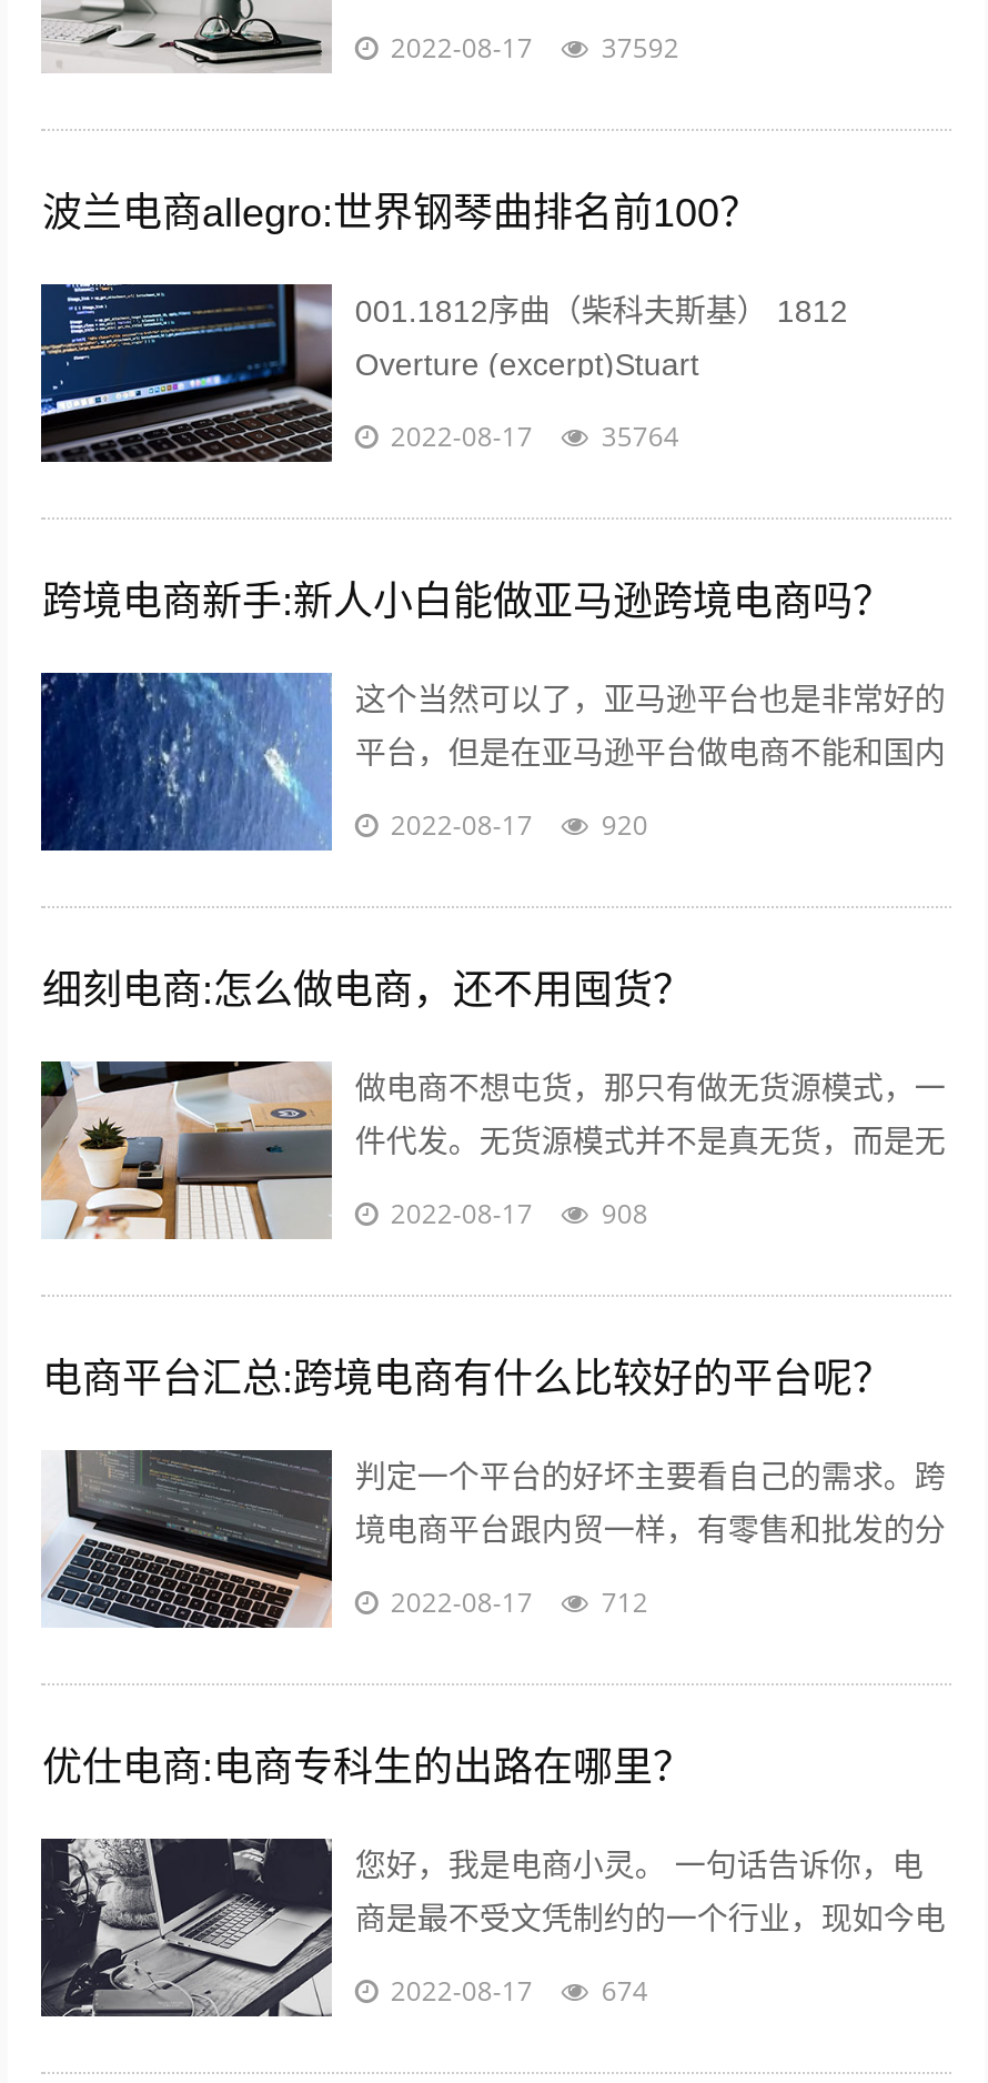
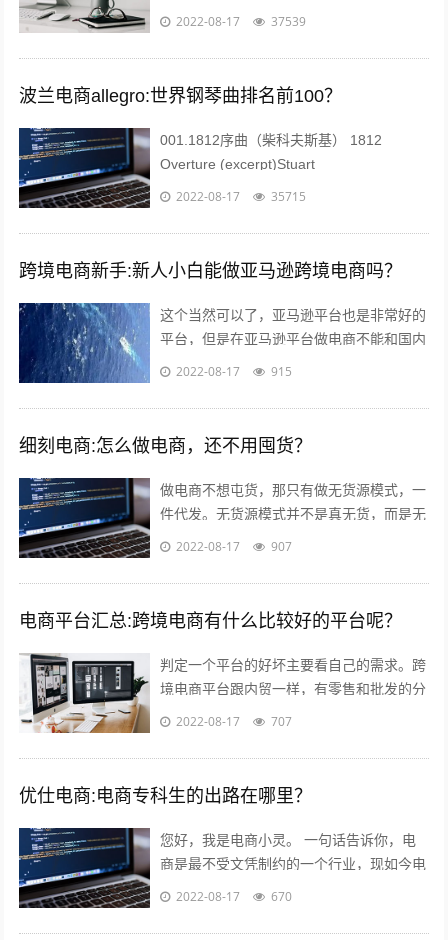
- 37592
+ 37539

- 35764
+ 35715

- 920
+ 915

- [image]
+ [image]

- 908
+ 907

- [image]
+ [image]

- 712
+ 707

- [image]
+ [image]

- 674
+ 670
